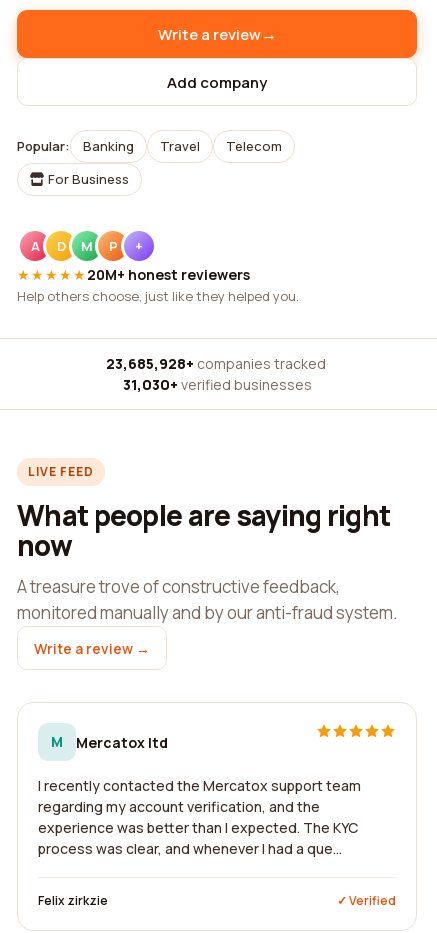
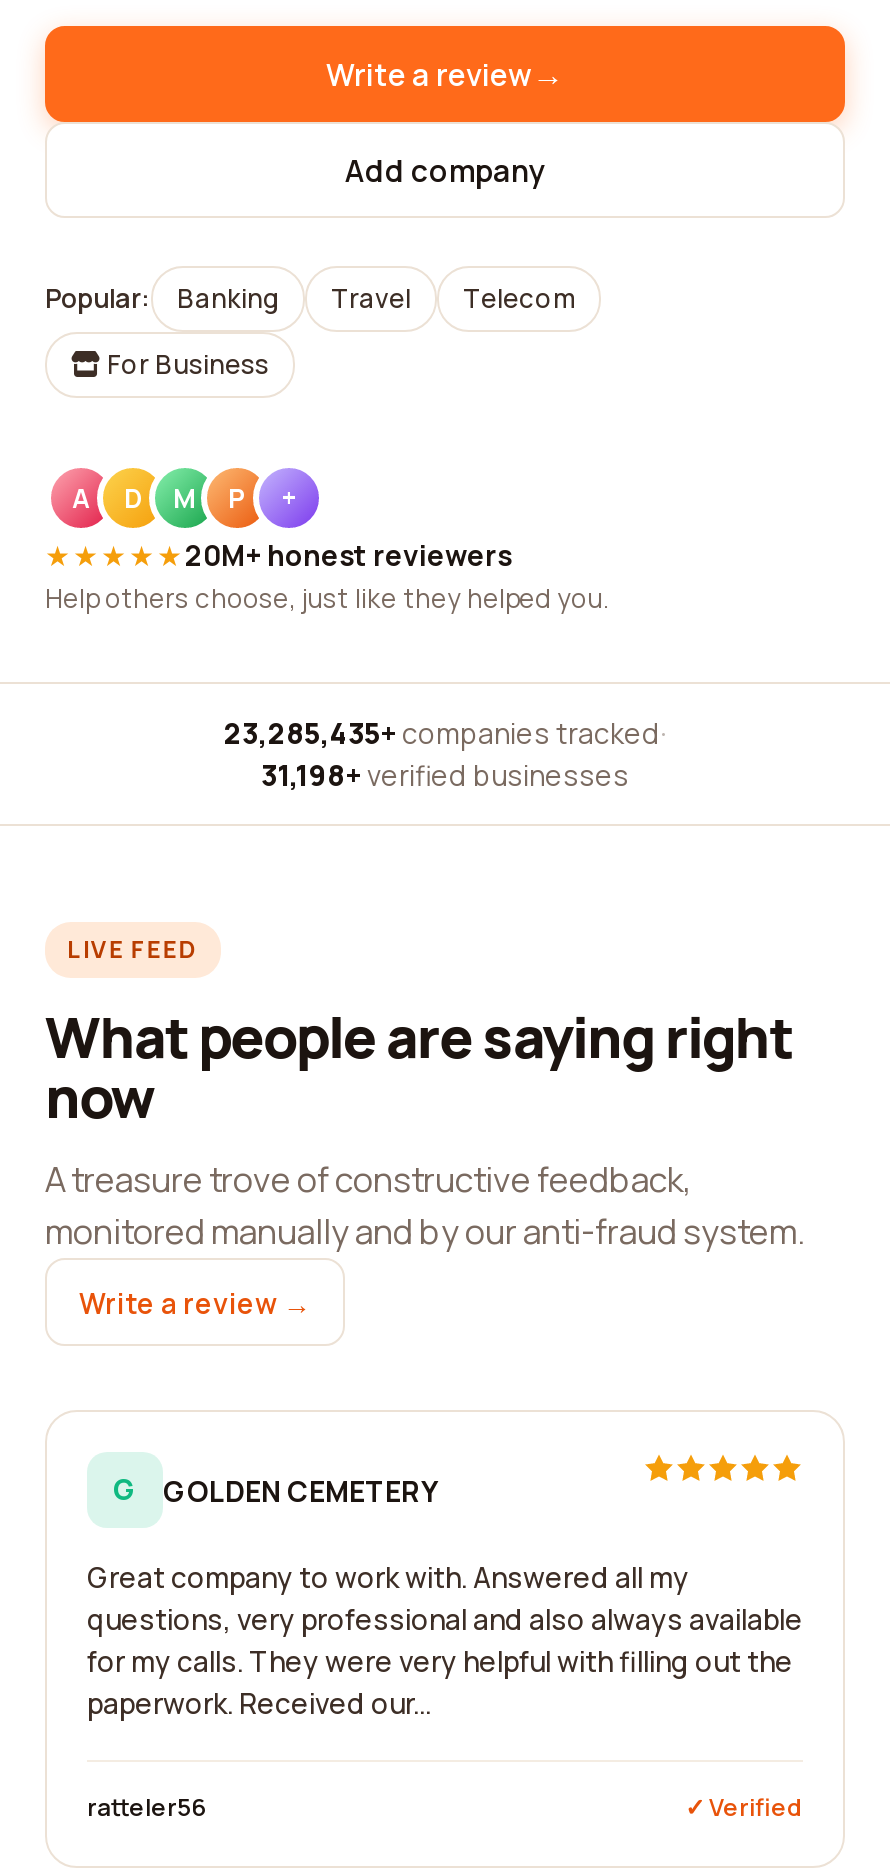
- 23,685,928+ companies tracked ·
+ 23,285,435+ companies tracked ·

- 31,030+ verified businesses
+ 31,198+ verified businesses

- M
- Mercatox ltd
+ G
+ GOLDEN CEMETERY

- I recently contacted the Mercatox support team
- regarding my account verification, and the
- experience was better than I expected. The KYC
- process was clear, and whenever I had a que...
+ Great company to work with. Answered all my
+ questions, very professional and also always available
+ for my calls. They were very helpful with filling out the
+ paperwork. Received our...

- Felix zirkzie
+ ratteler56
